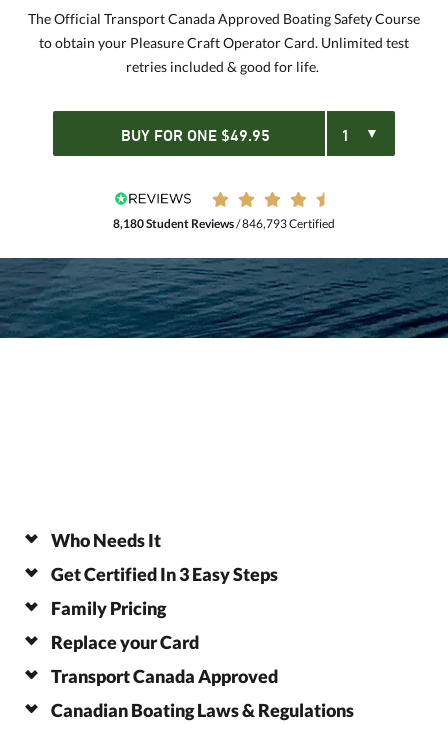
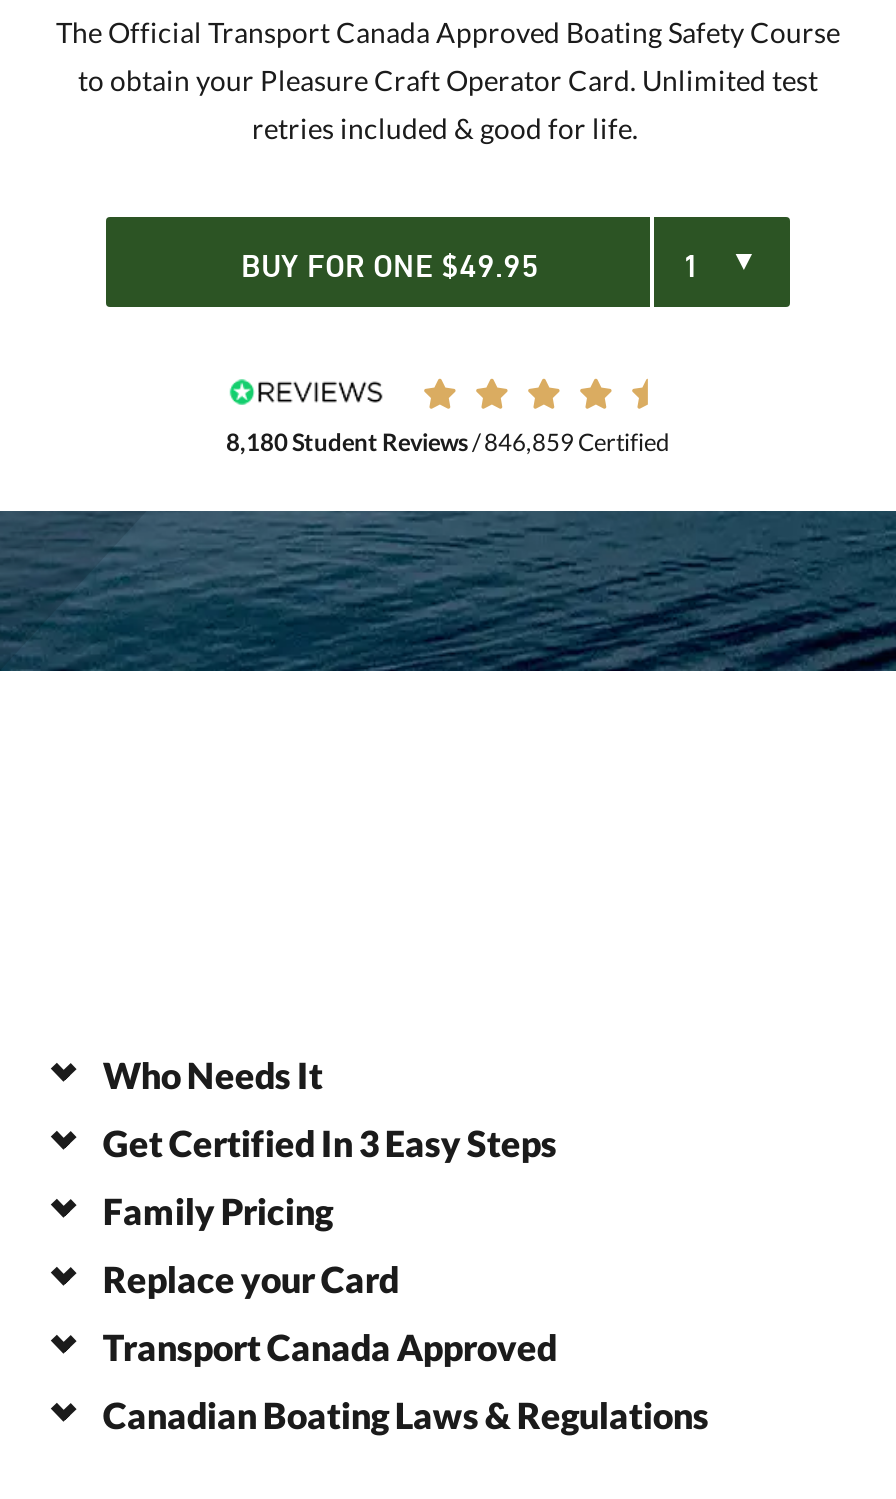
- 8,180 Student Reviews/ 846,793 Certified
+ 8,180 Student Reviews/ 846,859 Certified
